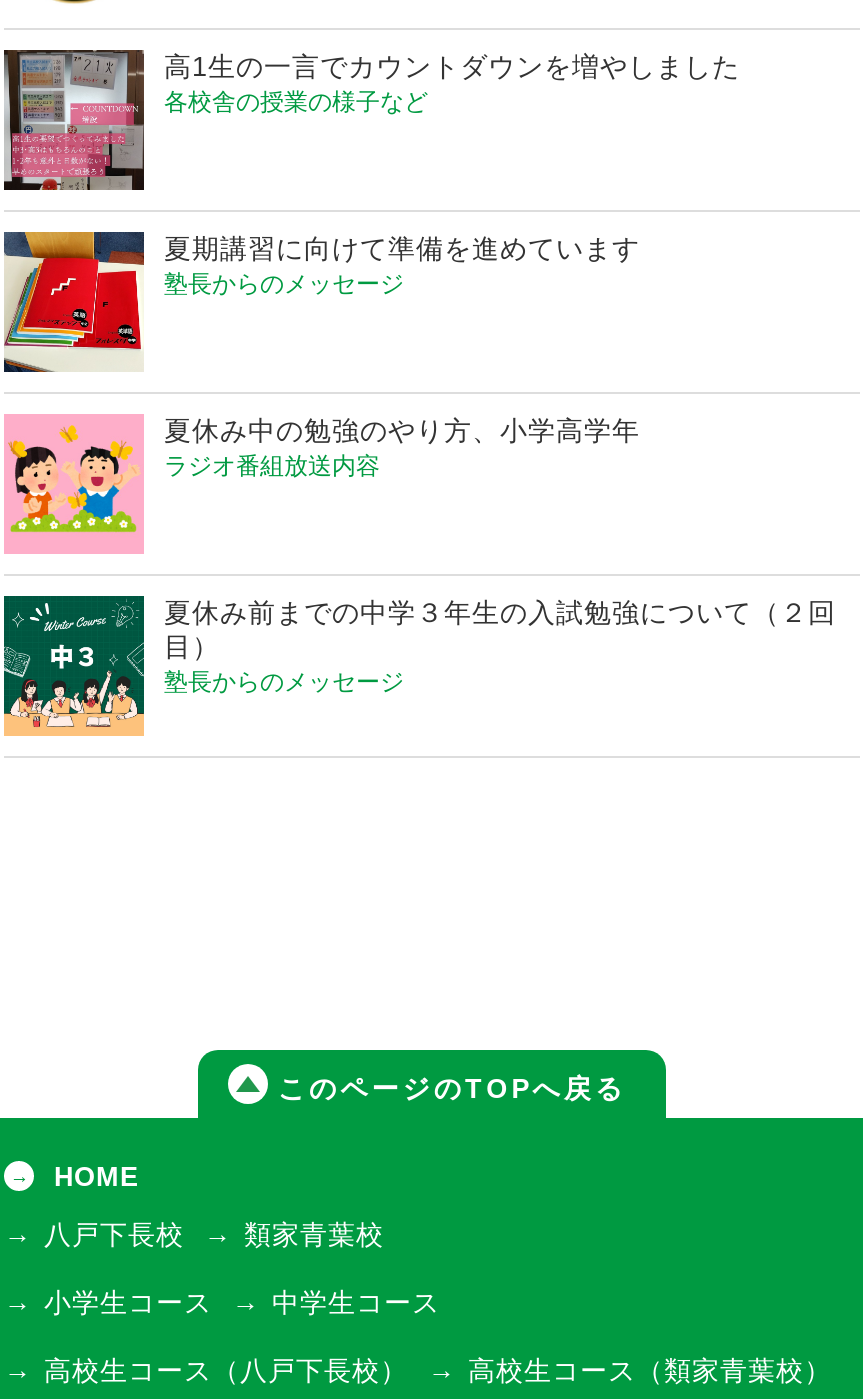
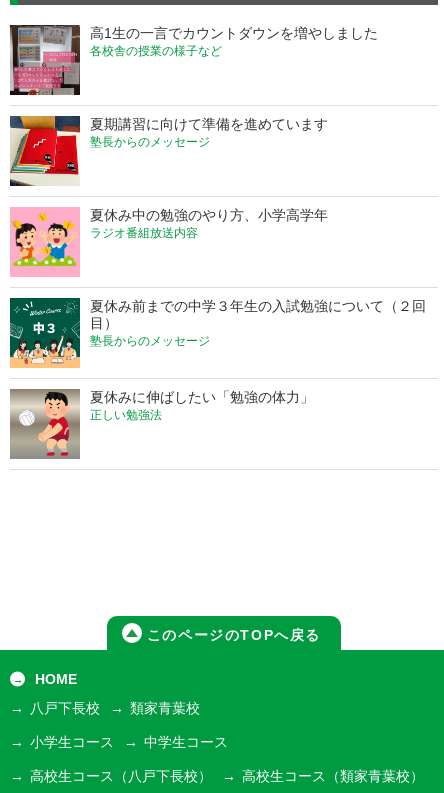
+ [image]
+ 夏休みに伸ばしたい「勉強の体力」
+ 正しい勉強法
